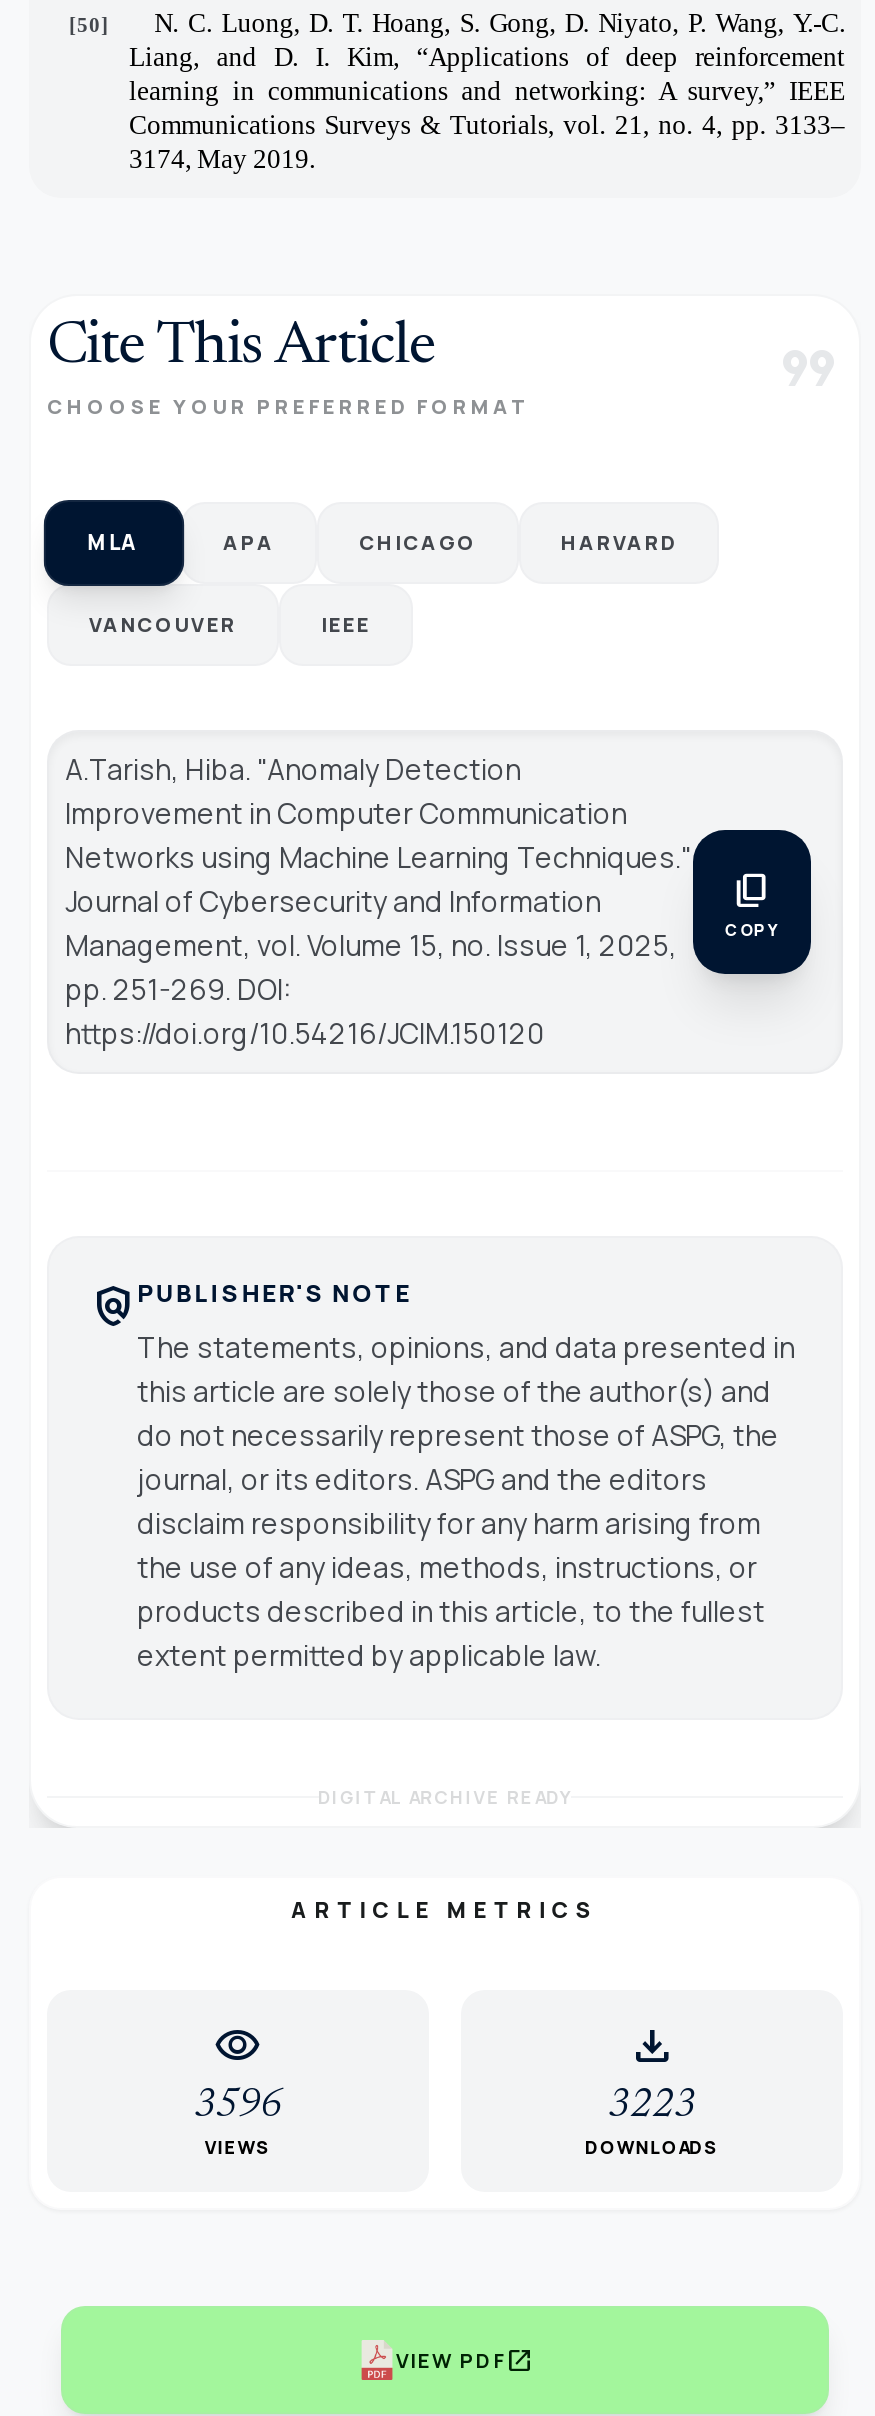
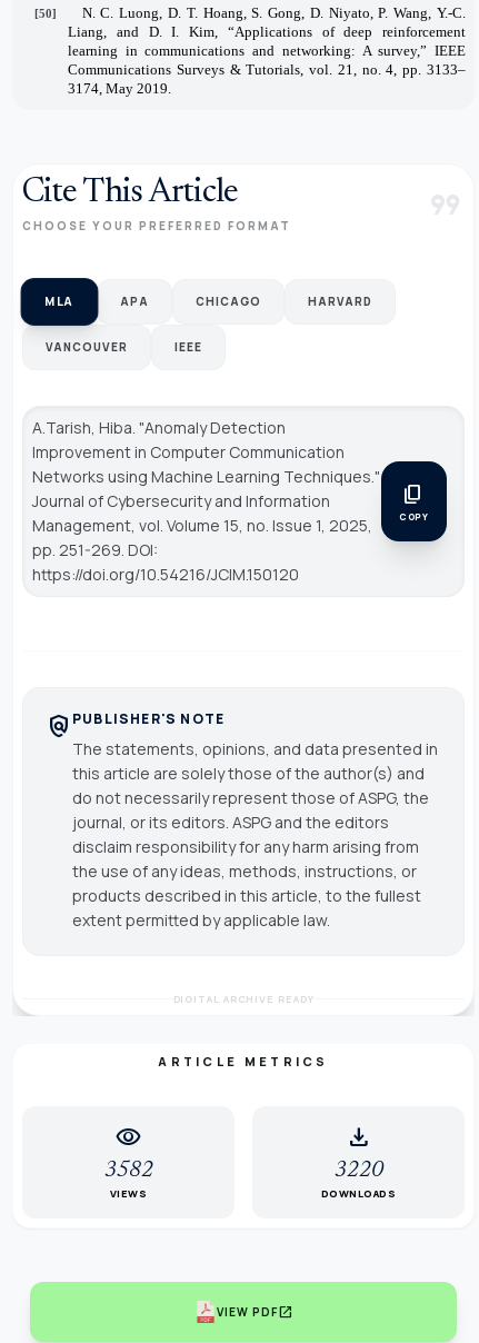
- 3596
+ 3582

- 3223
+ 3220
